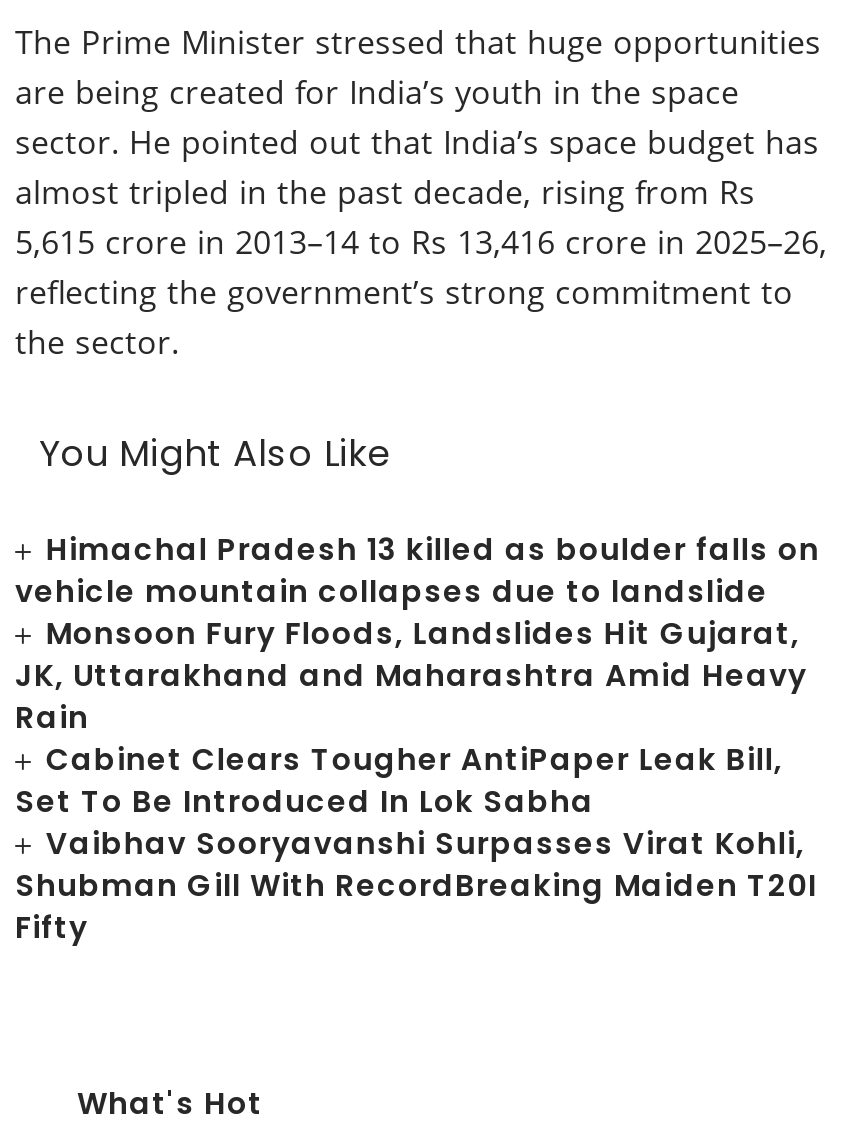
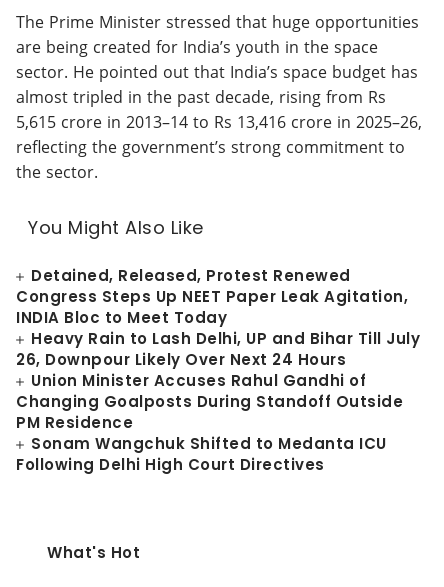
- Himachal Pradesh 13 killed as boulder falls on
- vehicle mountain collapses due to landslide
- Monsoon Fury Floods, Landslides Hit Gujarat,
- JK, Uttarakhand and Maharashtra Amid Heavy
- Rain
- Cabinet Clears Tougher AntiPaper Leak Bill,
- Set To Be Introduced In Lok Sabha
- Vaibhav Sooryavanshi Surpasses Virat Kohli,
- Shubman Gill With RecordBreaking Maiden T20I
- Fifty
+ Detained, Released, Protest Renewed
+ Congress Steps Up NEET Paper Leak Agitation,
+ INDIA Bloc to Meet Today
+ Heavy Rain to Lash Delhi, UP and Bihar Till July
+ 26, Downpour Likely Over Next 24 Hours
+ Union Minister Accuses Rahul Gandhi of
+ Changing Goalposts During Standoff Outside
+ PM Residence
+ Sonam Wangchuk Shifted to Medanta ICU
+ Following Delhi High Court Directives
